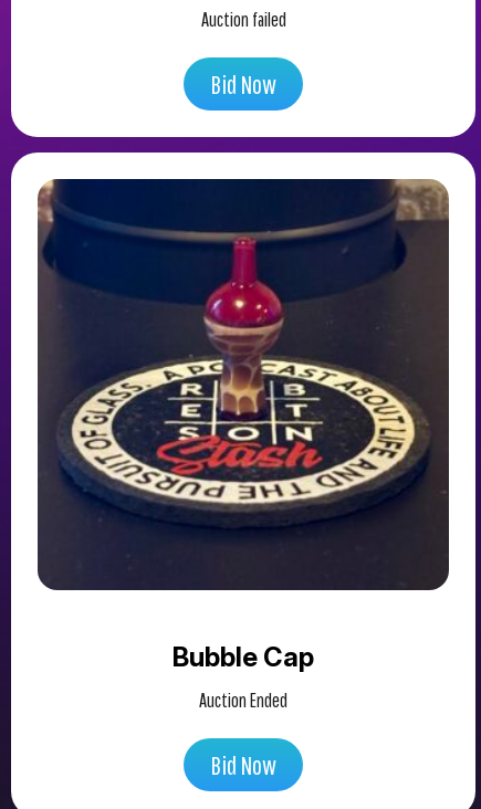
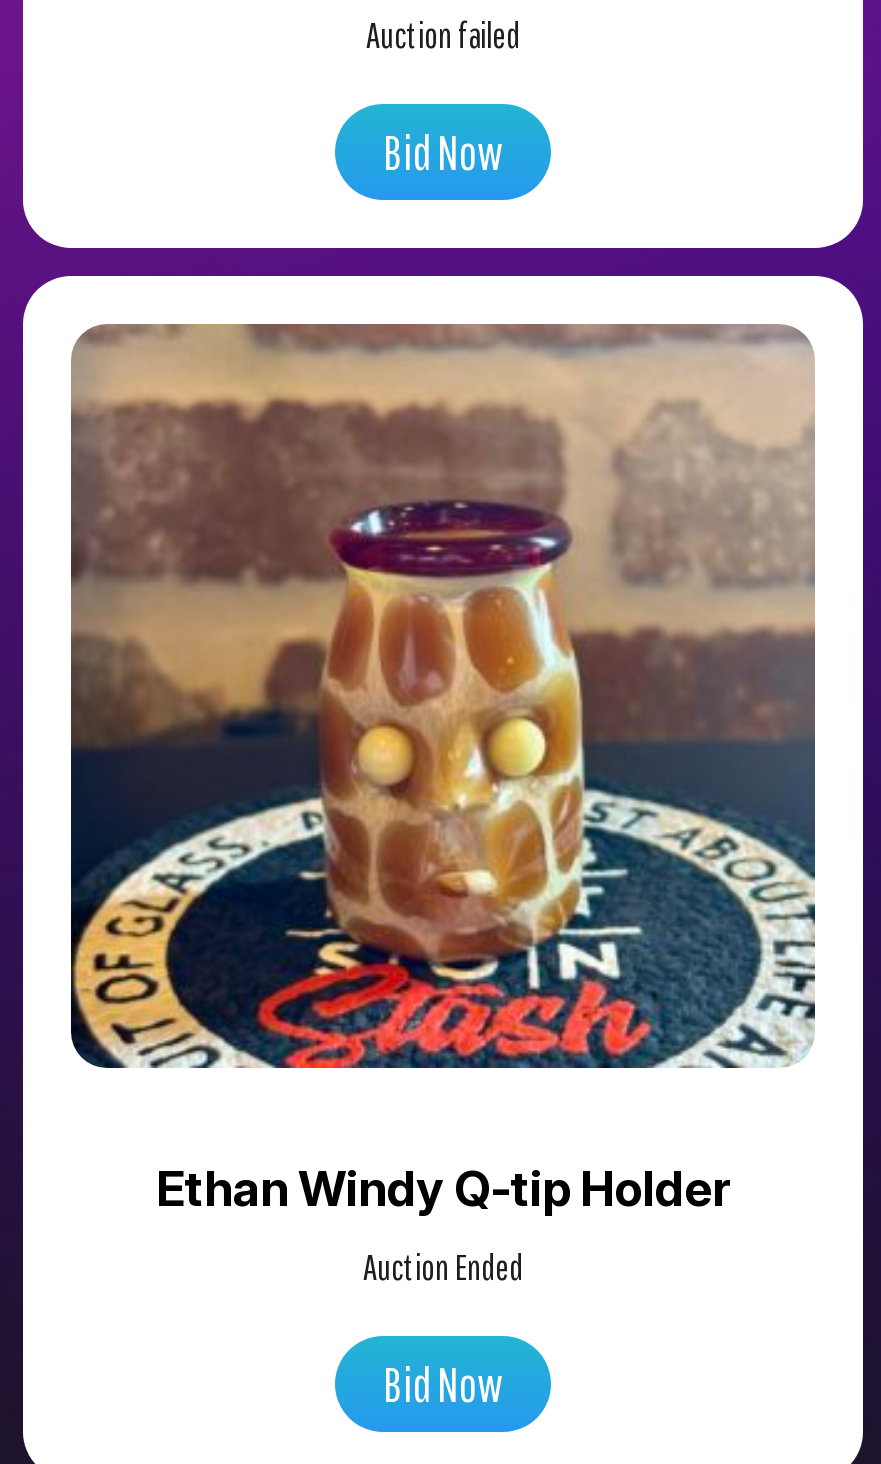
- [image]
+ [image]

- Bubble Cap
+ Ethan Windy Q-tip Holder
